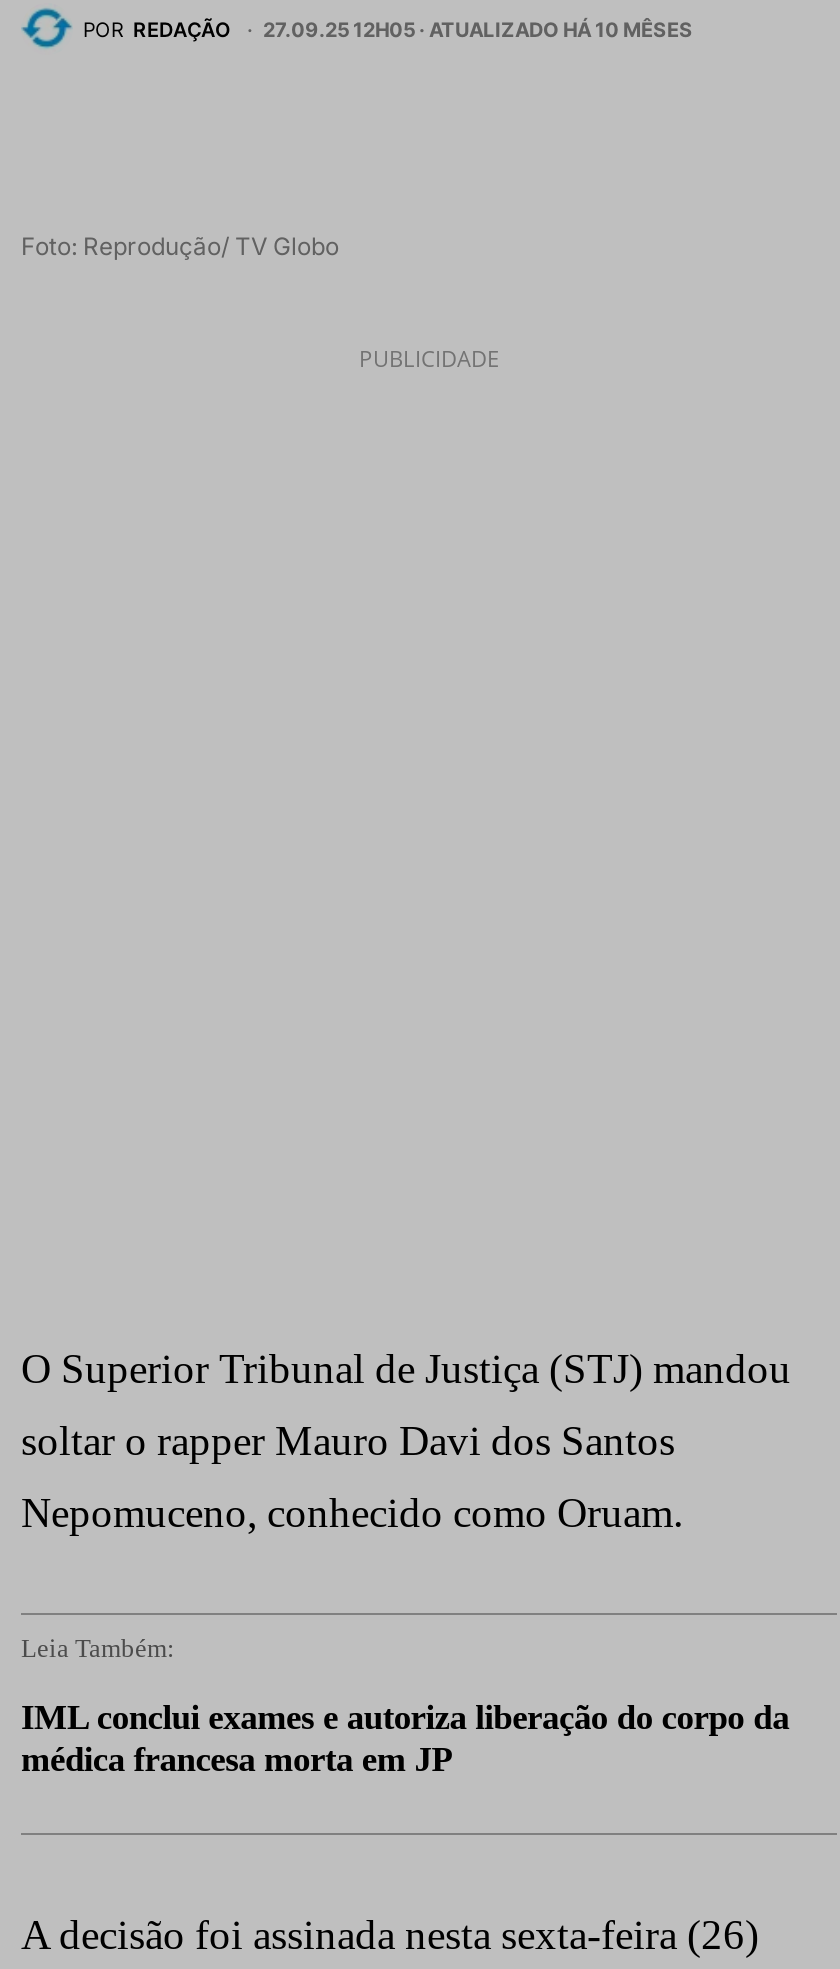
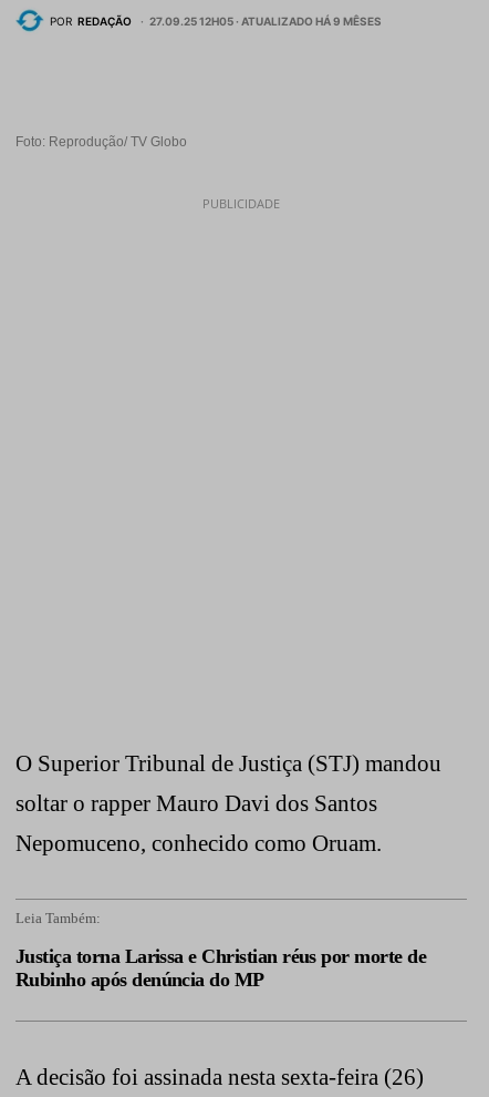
- 27.09.25 12H05 · ATUALIZADO HÁ 10 MÊSES
+ 27.09.25 12H05 · ATUALIZADO HÁ 9 MÊSES

- IML conclui exames e autoriza liberação do corpo da
- médica francesa morta em JP
+ Justiça torna Larissa e Christian réus por morte de
+ Rubinho após denúncia do MP
